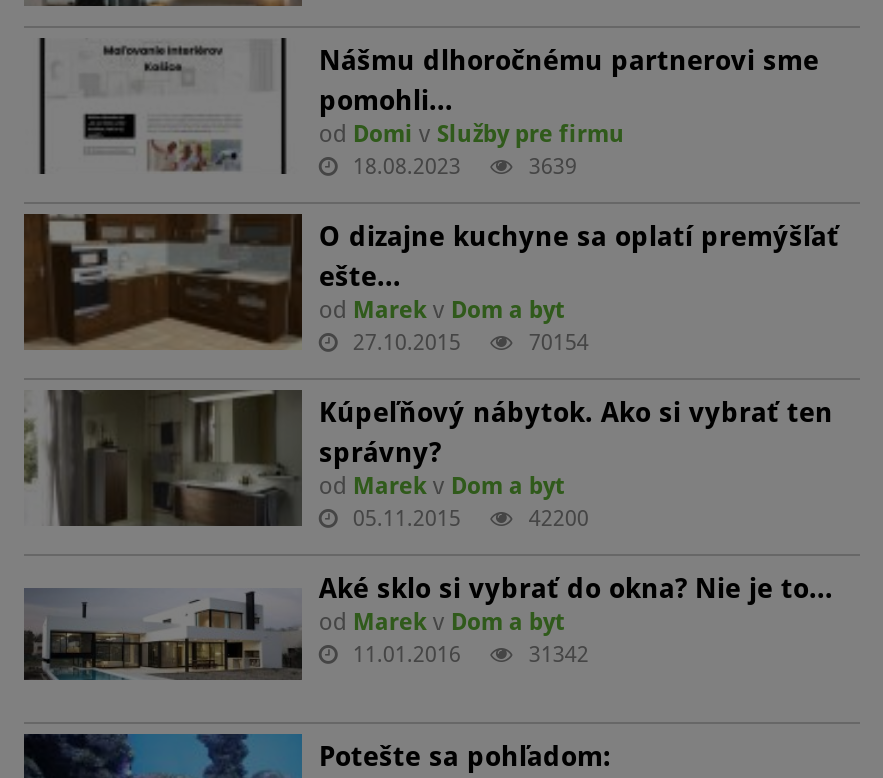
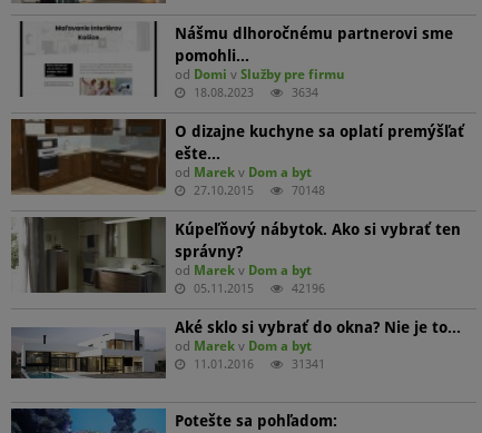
- 3639
+ 3634

- 70154
+ 70148

- 42200
+ 42196

- 31342
+ 31341
